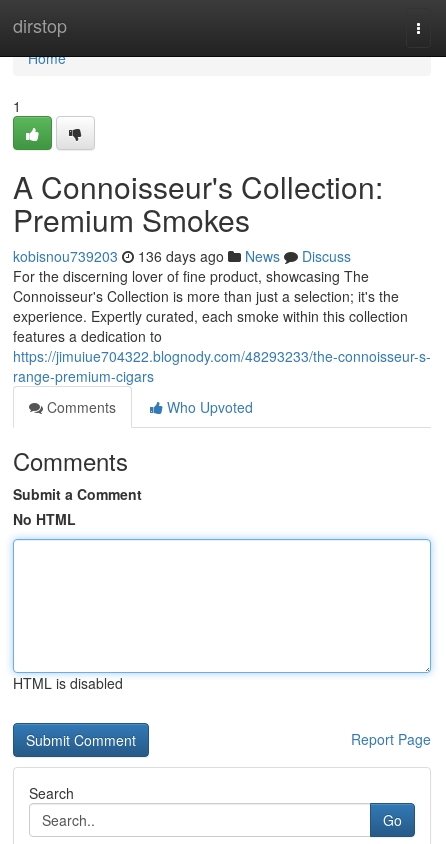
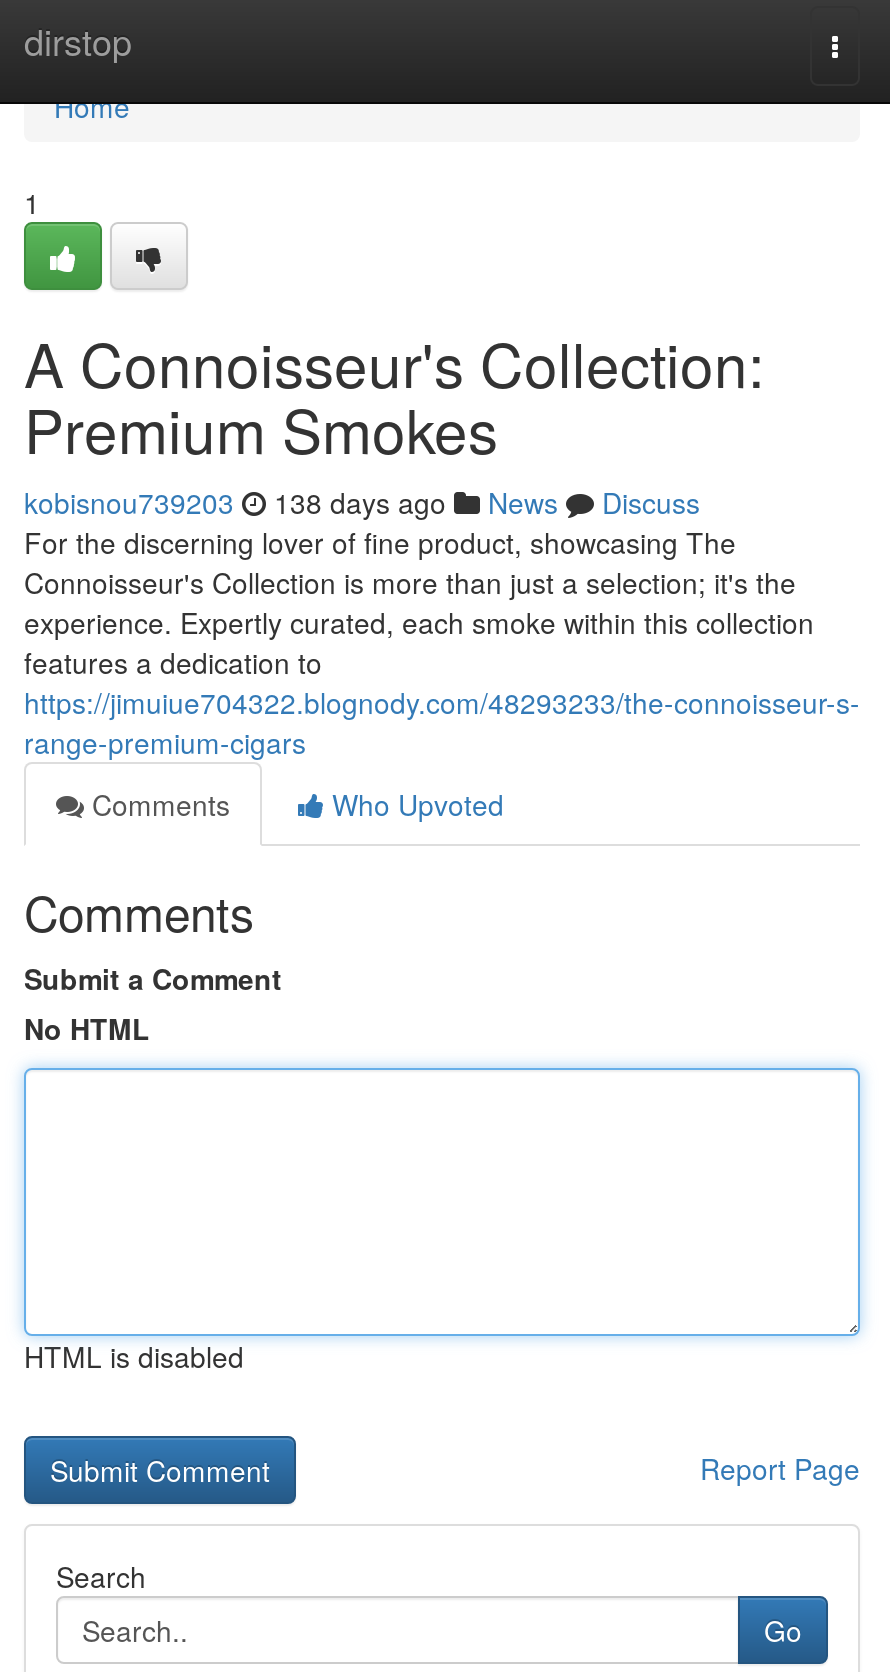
- kobisnou739203 136 days ago News Discuss
+ kobisnou739203 138 days ago News Discuss
